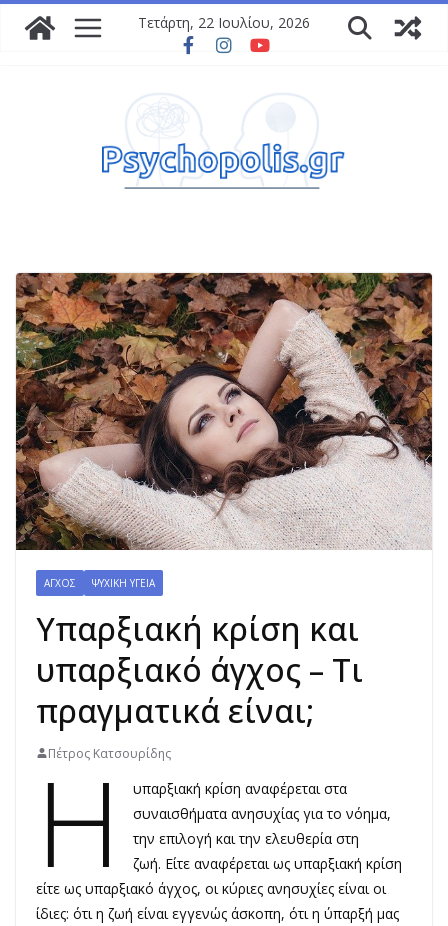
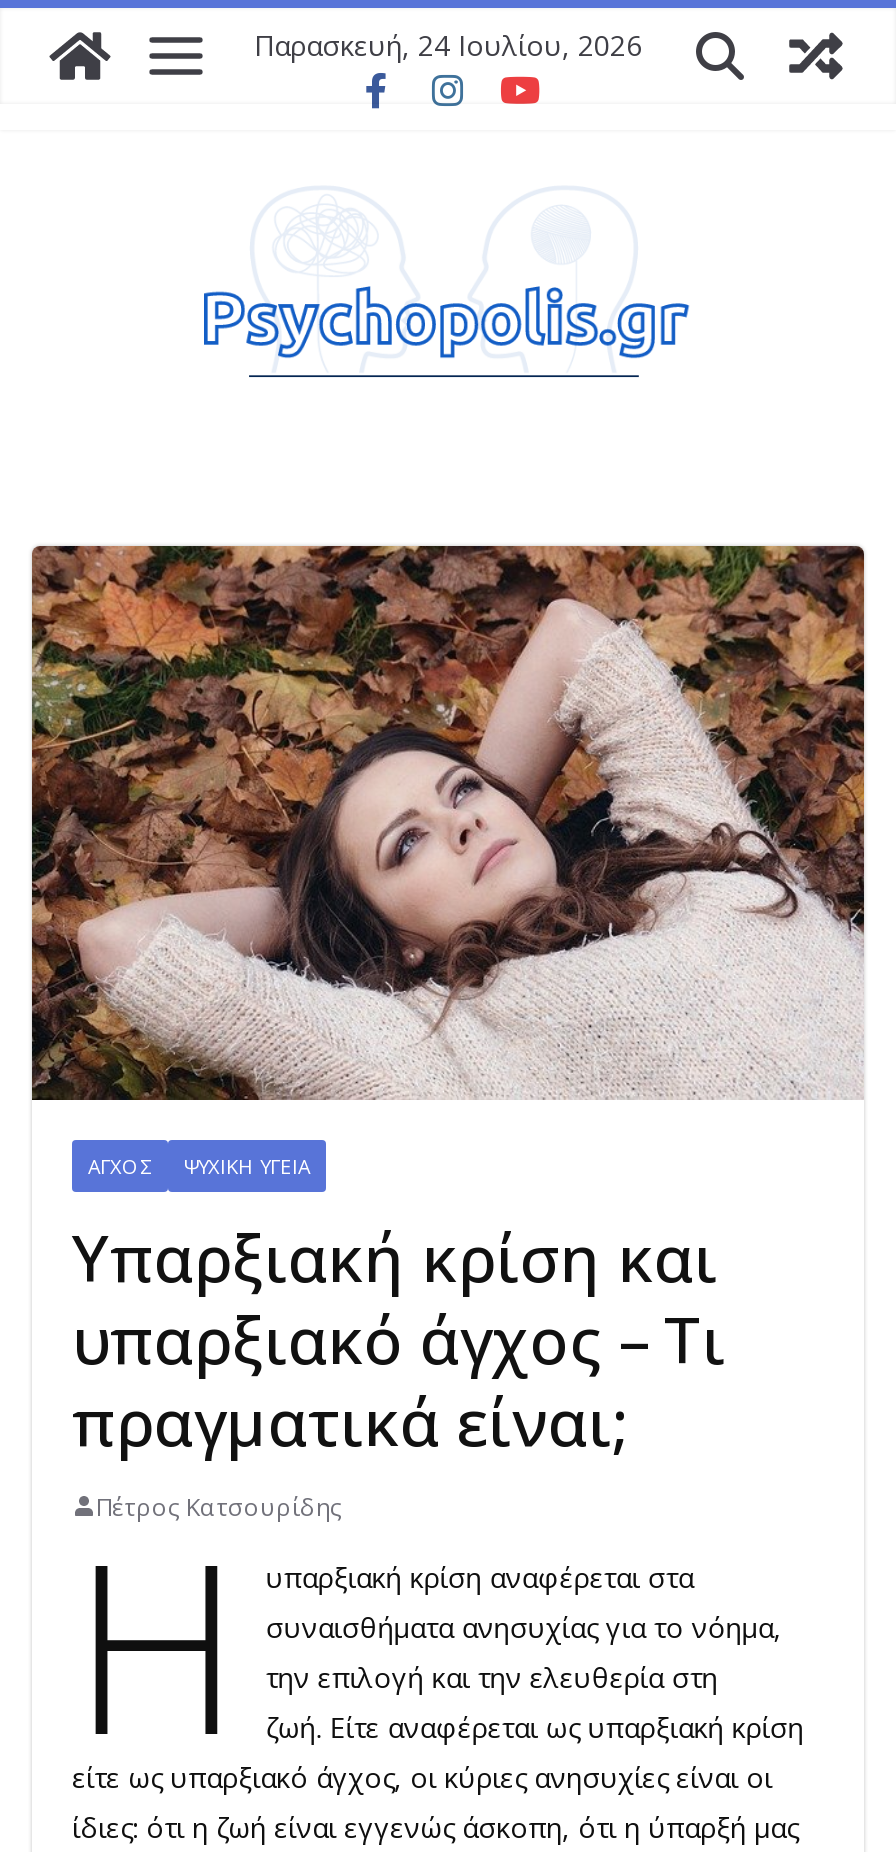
- Τετάρτη, 22 Ιουλίου, 2026
+ Παρασκευή, 24 Ιουλίου, 2026
